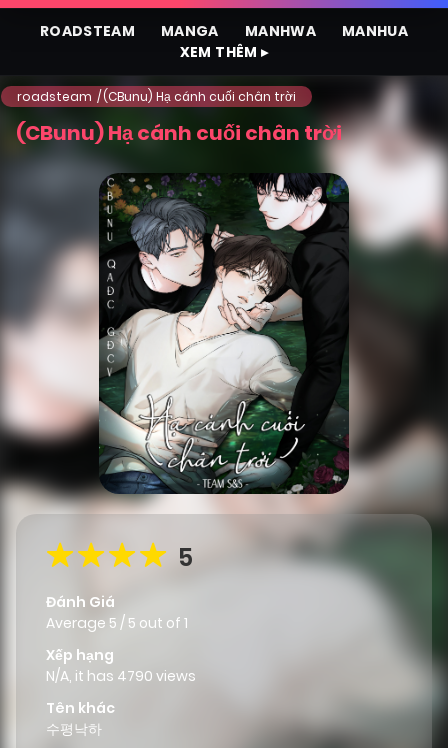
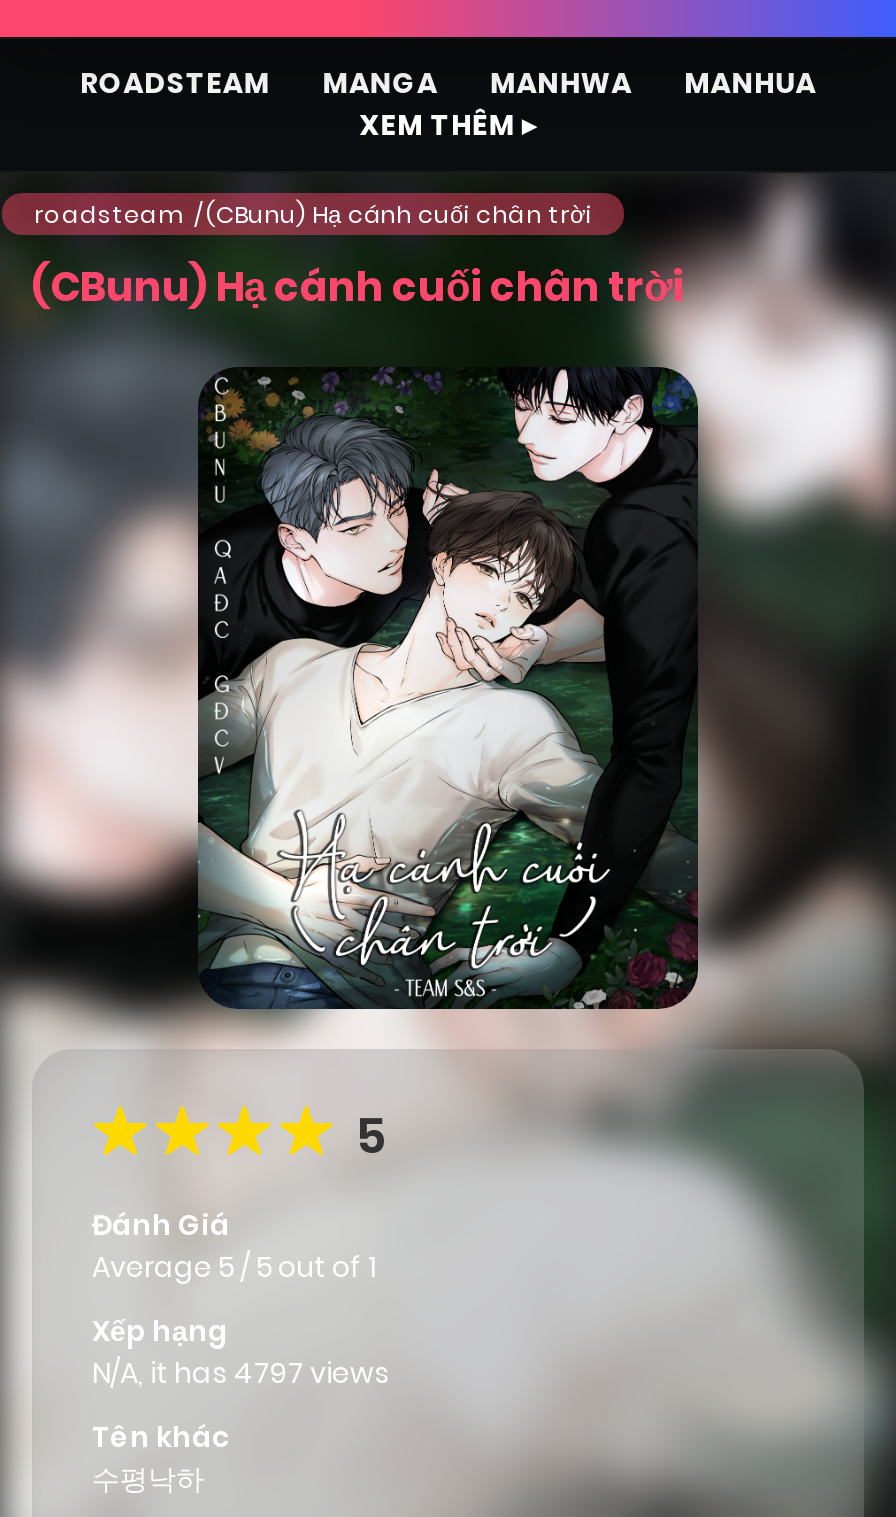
- N/A, it has 4790 views
+ N/A, it has 4797 views
